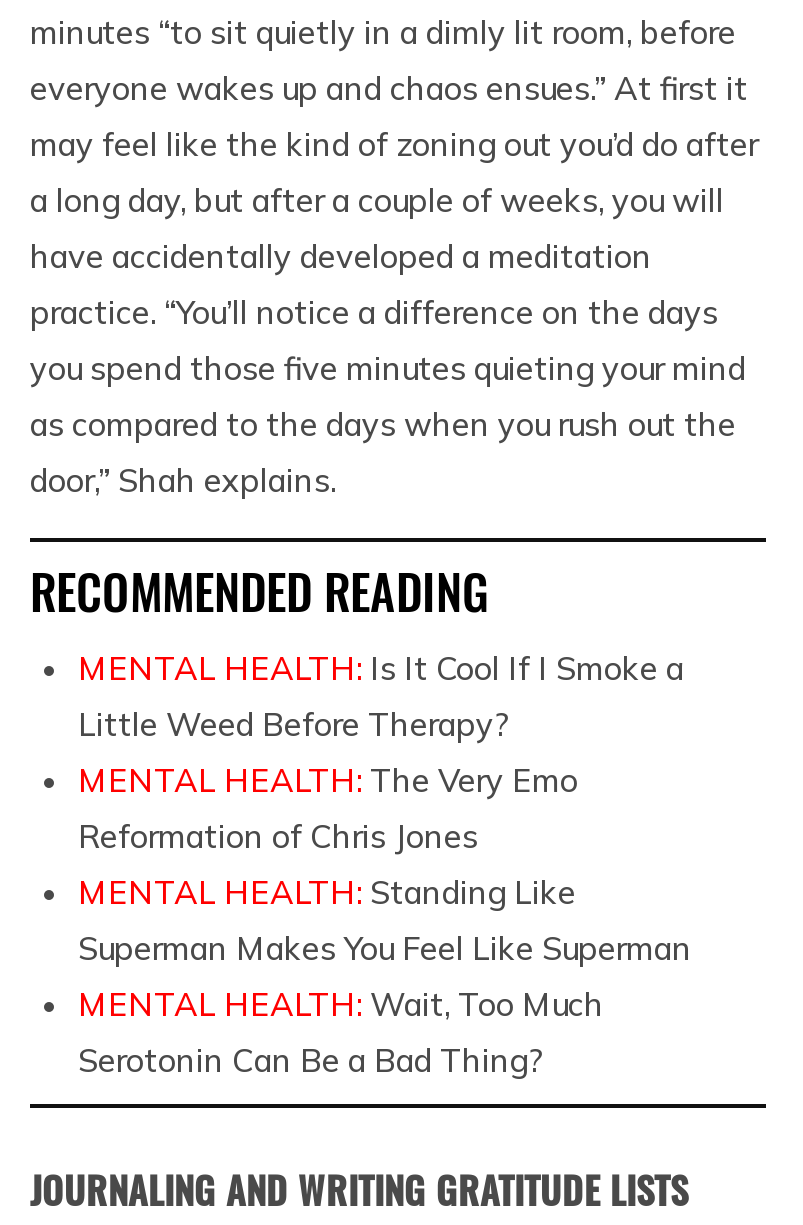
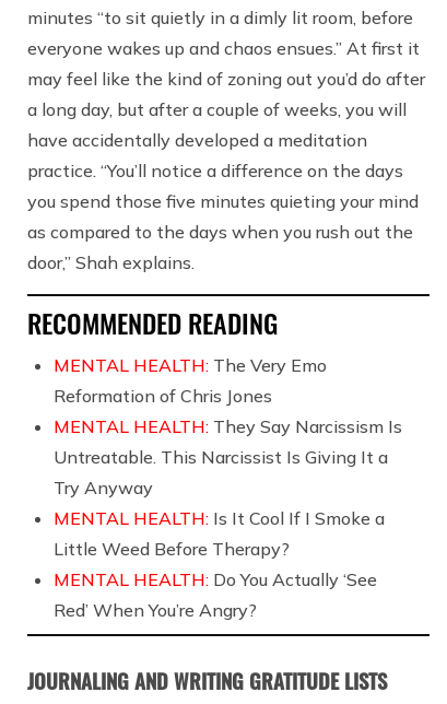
moved down: MENTAL HEALTH: Is It Cool If I Smoke a | Little Weed Before Therapy?

moved up: MENTAL HEALTH: The Very Emo | Reformation of Chris Jones

- MENTAL HEALTH: Standing Like
- Superman Makes You Feel Like Superman
- MENTAL HEALTH: Wait, Too Much
- Serotonin Can Be a Bad Thing?
+ MENTAL HEALTH: They Say Narcissism Is
+ Untreatable. This Narcissist Is Giving It a
+ Try Anyway
+ MENTAL HEALTH: Do You Actually ‘See
+ Red’ When You’re Angry?
